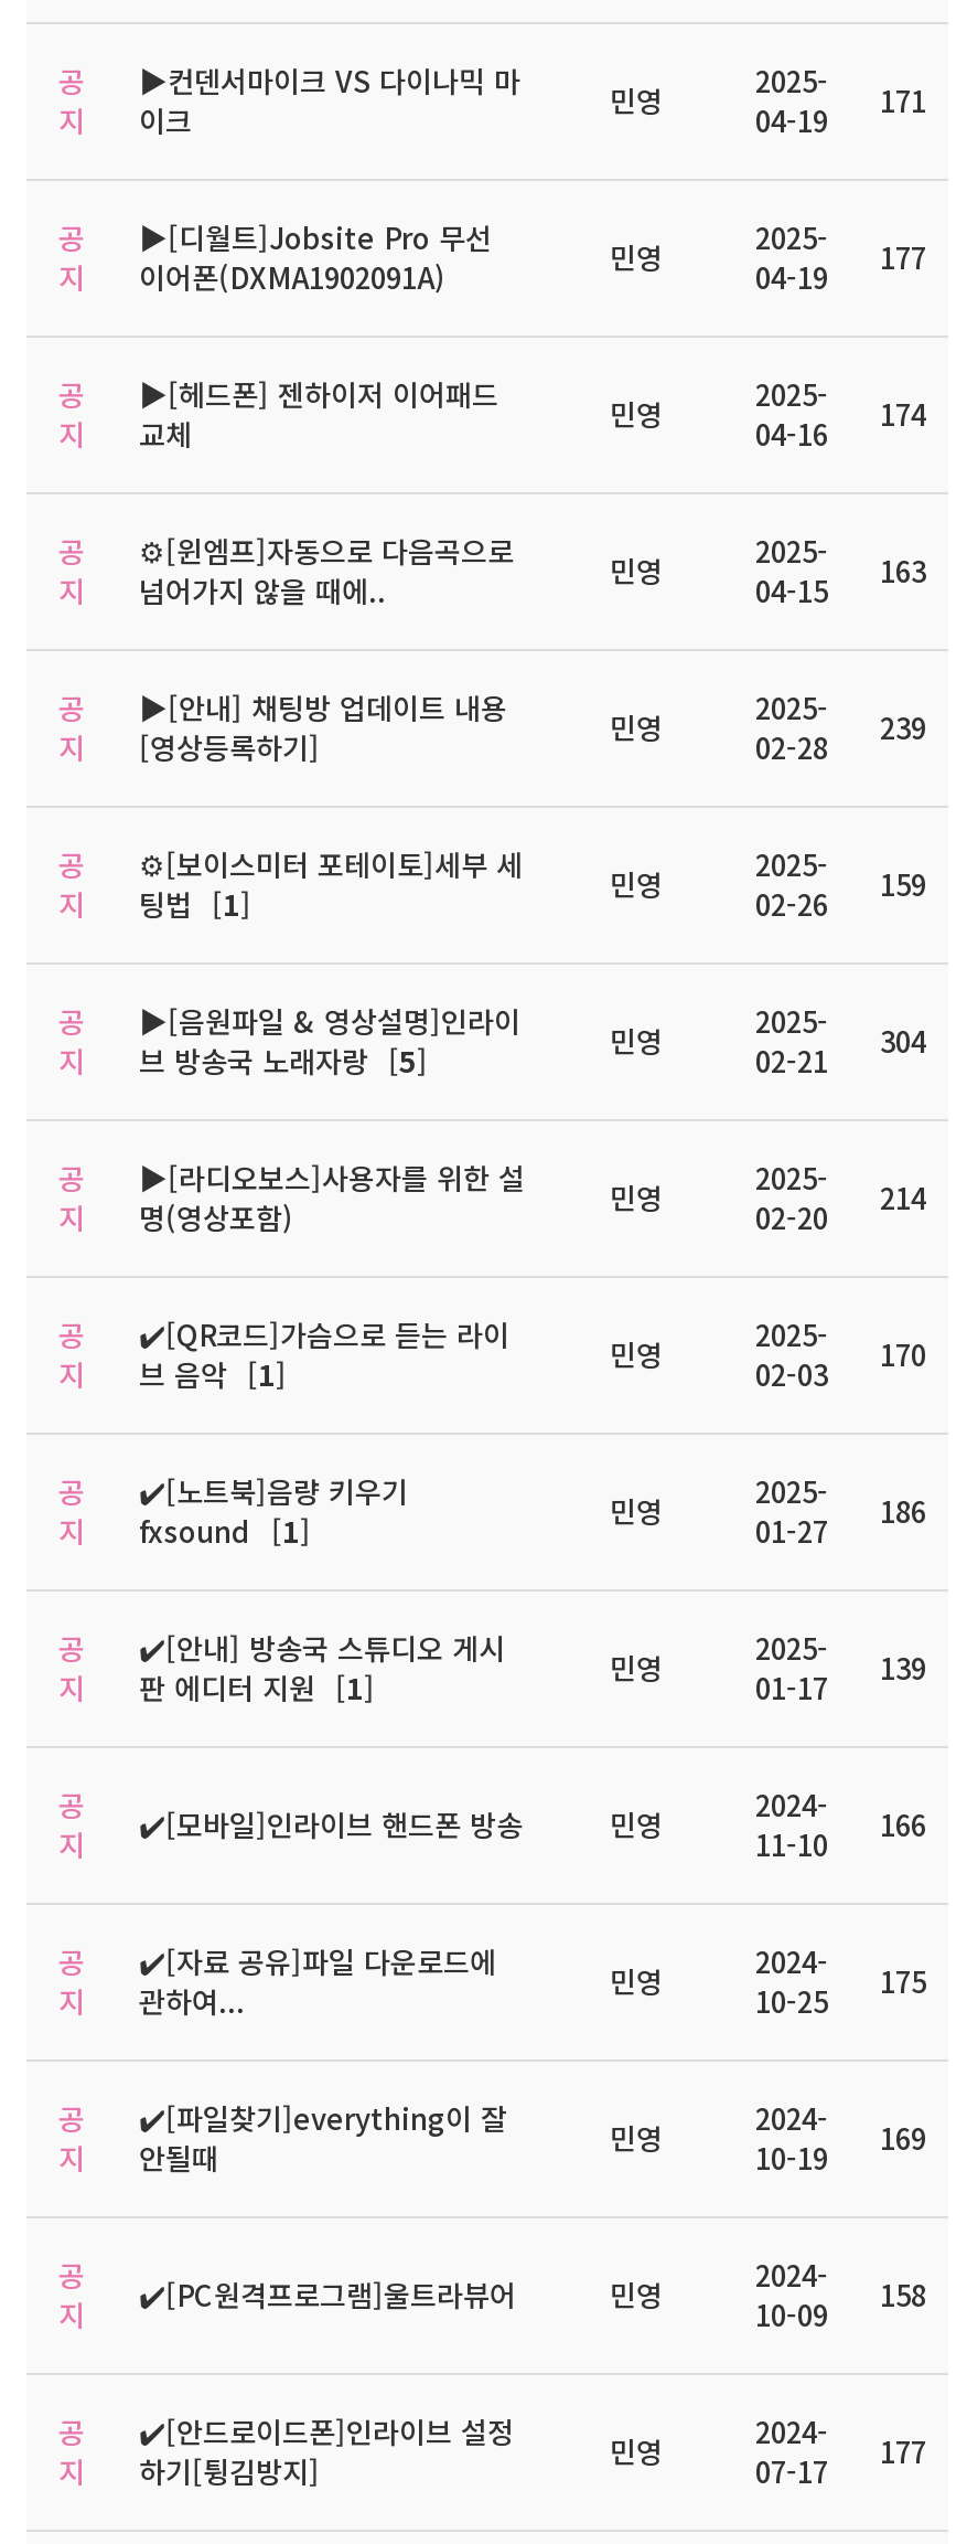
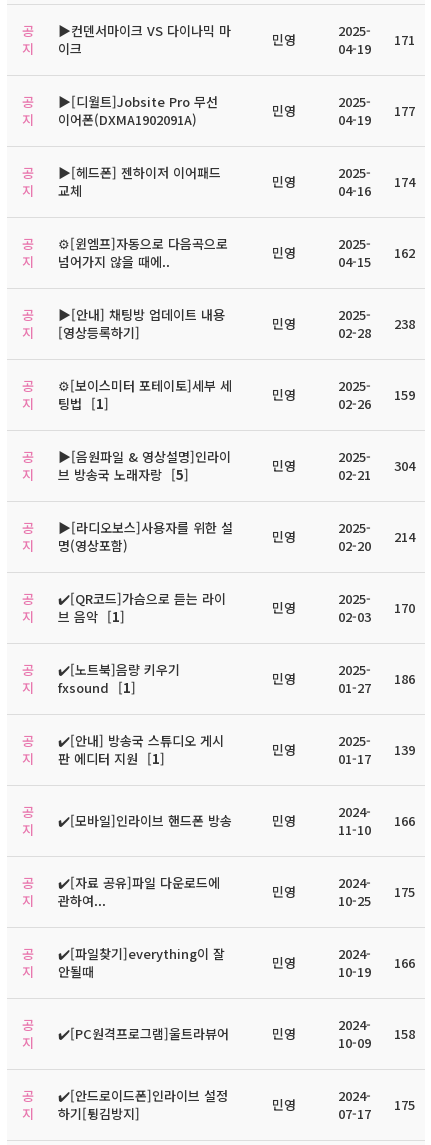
- 2025- 04-15 163
+ 2025- 04-15 162

- 2025- 02-28 239
+ 2025- 02-28 238

- 2024- 10-19 169
+ 2024- 10-19 166

- 2024- 07-17 177
+ 2024- 07-17 175
